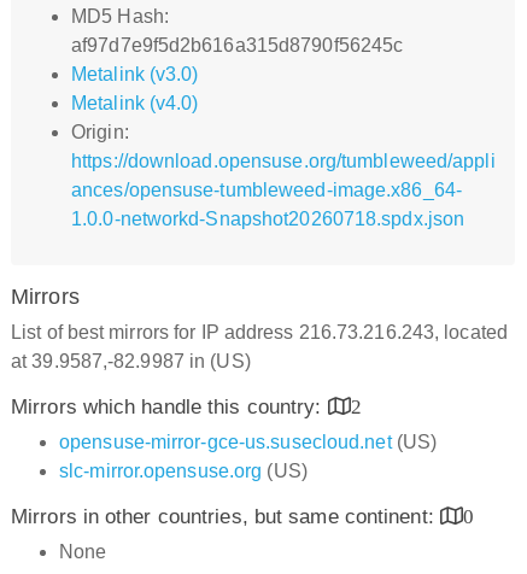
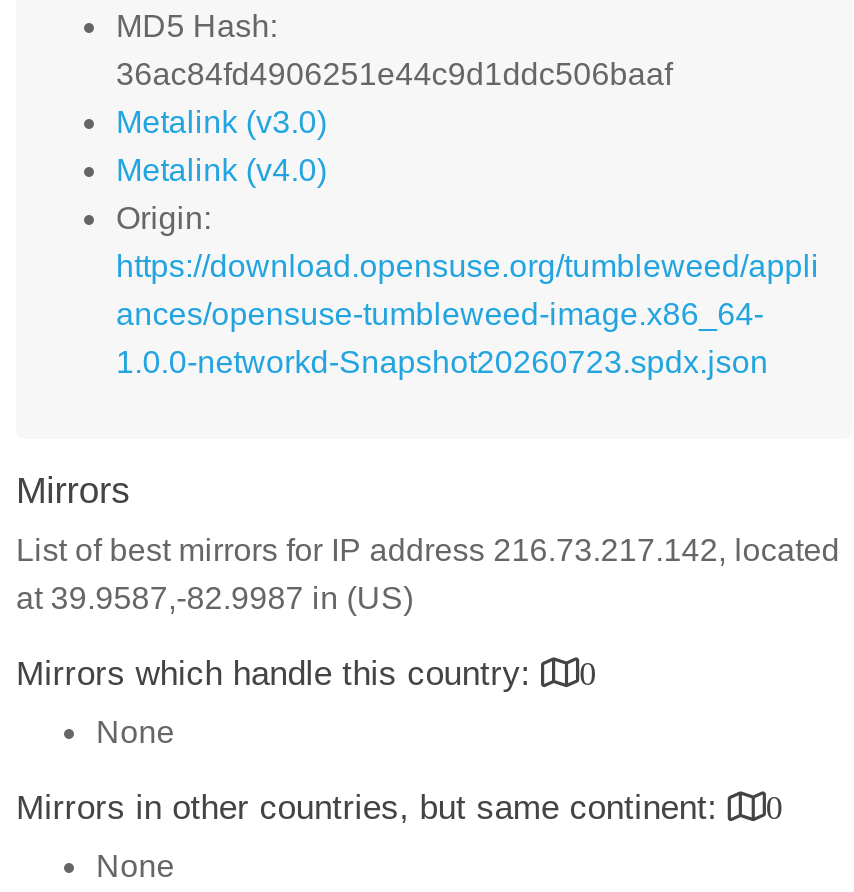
- af97d7e9f5d2b616a315d8790f56245c
+ 36ac84fd4906251e44c9d1ddc506baaf

- 1.0.0-networkd-Snapshot20260718.spdx.json
+ 1.0.0-networkd-Snapshot20260723.spdx.json

- List of best mirrors for IP address 216.73.216.243, located
+ List of best mirrors for IP address 216.73.217.142, located

- Mirrors which handle this country: 2
+ Mirrors which handle this country: 0

- opensuse-mirror-gce-us.susecloud.net (US)
- slc-mirror.opensuse.org (US)
+ None
